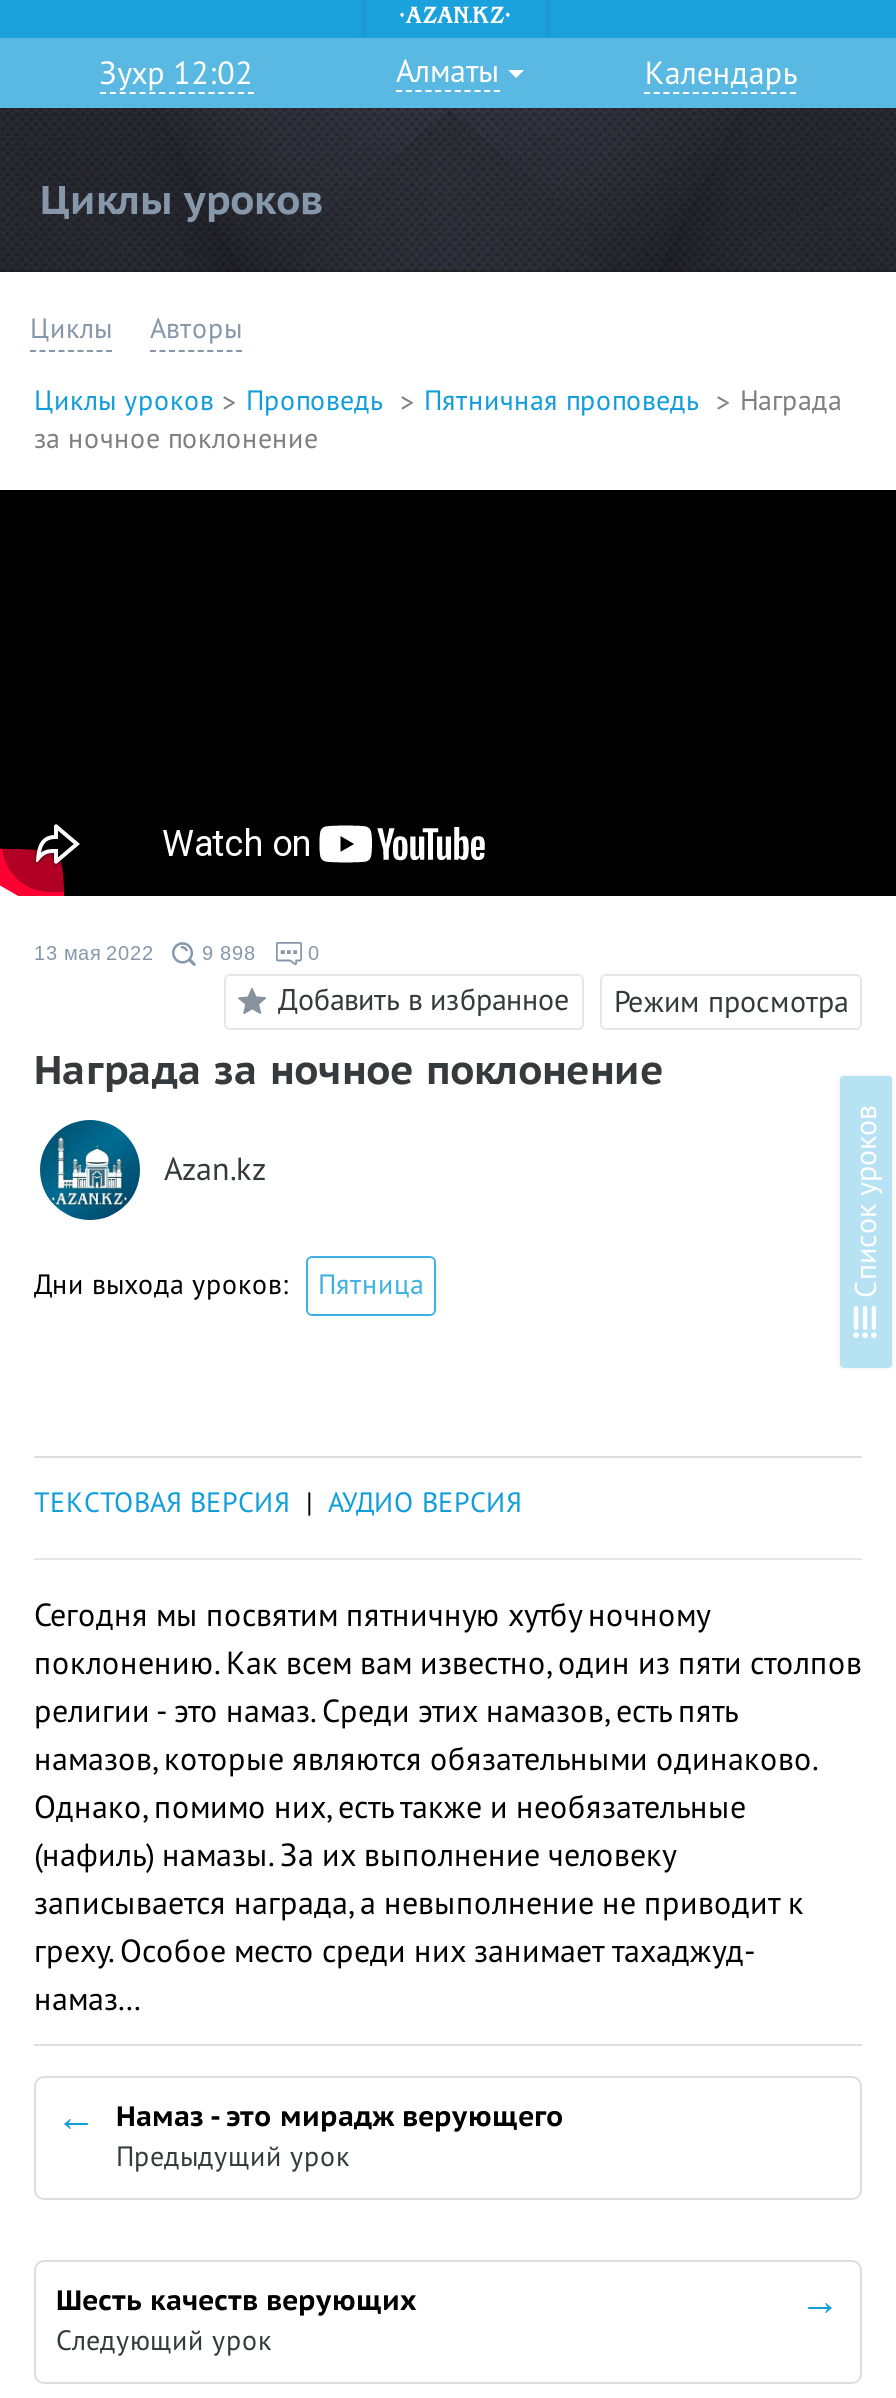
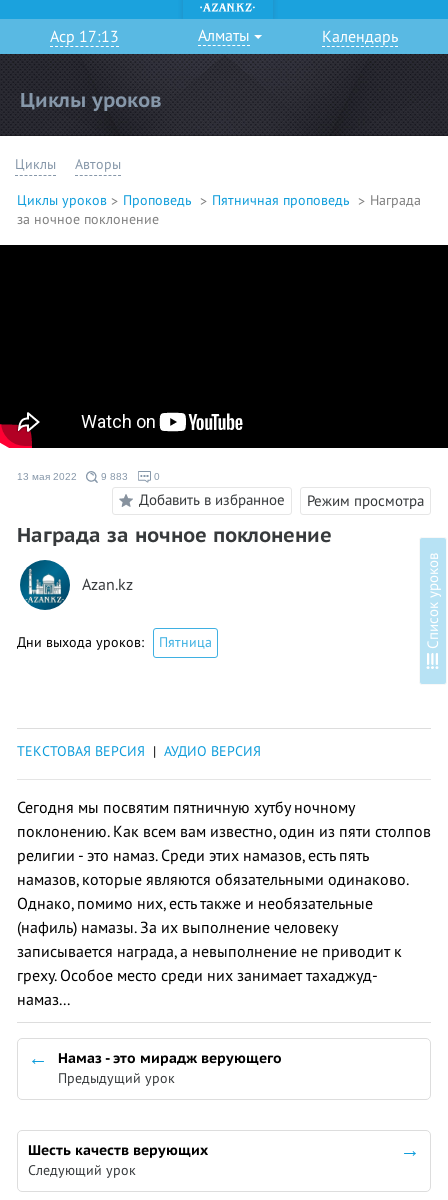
- Зухр 12:02
+ Аср 17:13

- 13 мая 2022 9 898
+ 13 мая 2022 9 883
